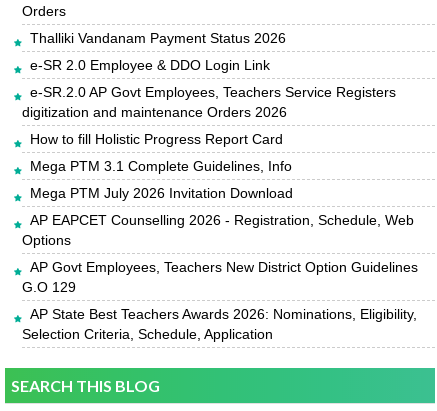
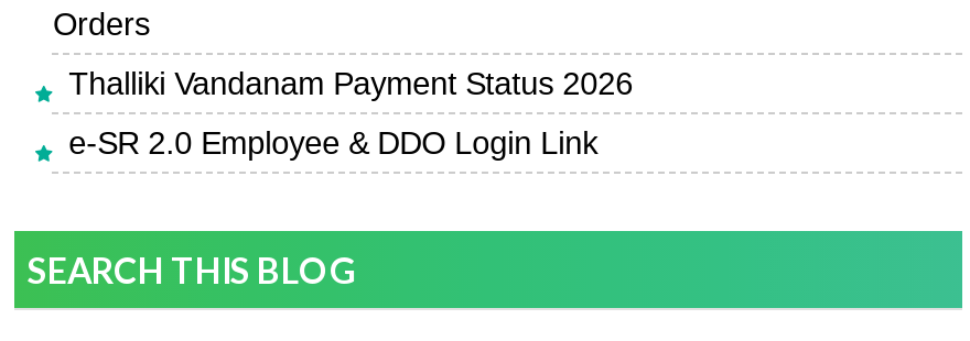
- e-SR.2.0 AP Govt Employees, Teachers Service Registers
- digitization and maintenance Orders 2026
- How to fill Holistic Progress Report Card
- Mega PTM 3.1 Complete Guidelines, Info
- Mega PTM July 2026 Invitation Download
- AP EAPCET Counselling 2026 - Registration, Schedule, Web
- Options
- AP Govt Employees, Teachers New District Option Guidelines
- G.O 129
- AP State Best Teachers Awards 2026: Nominations, Eligibility,
- Selection Criteria, Schedule, Application
